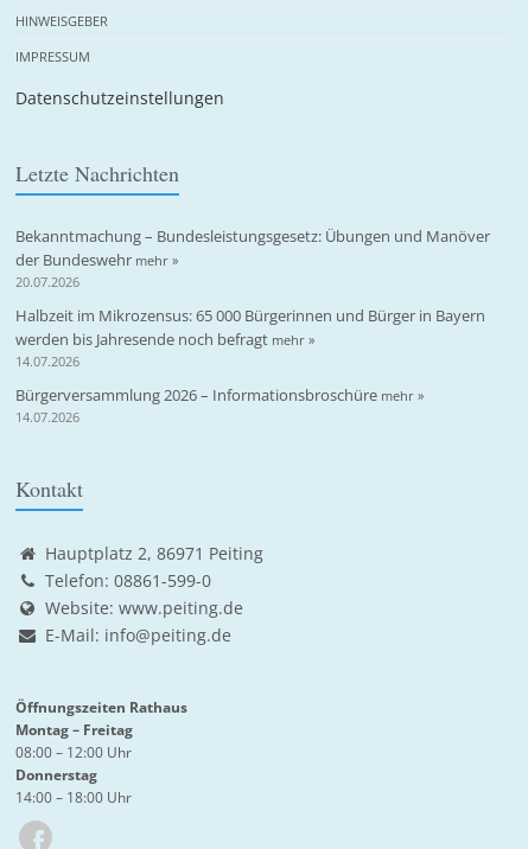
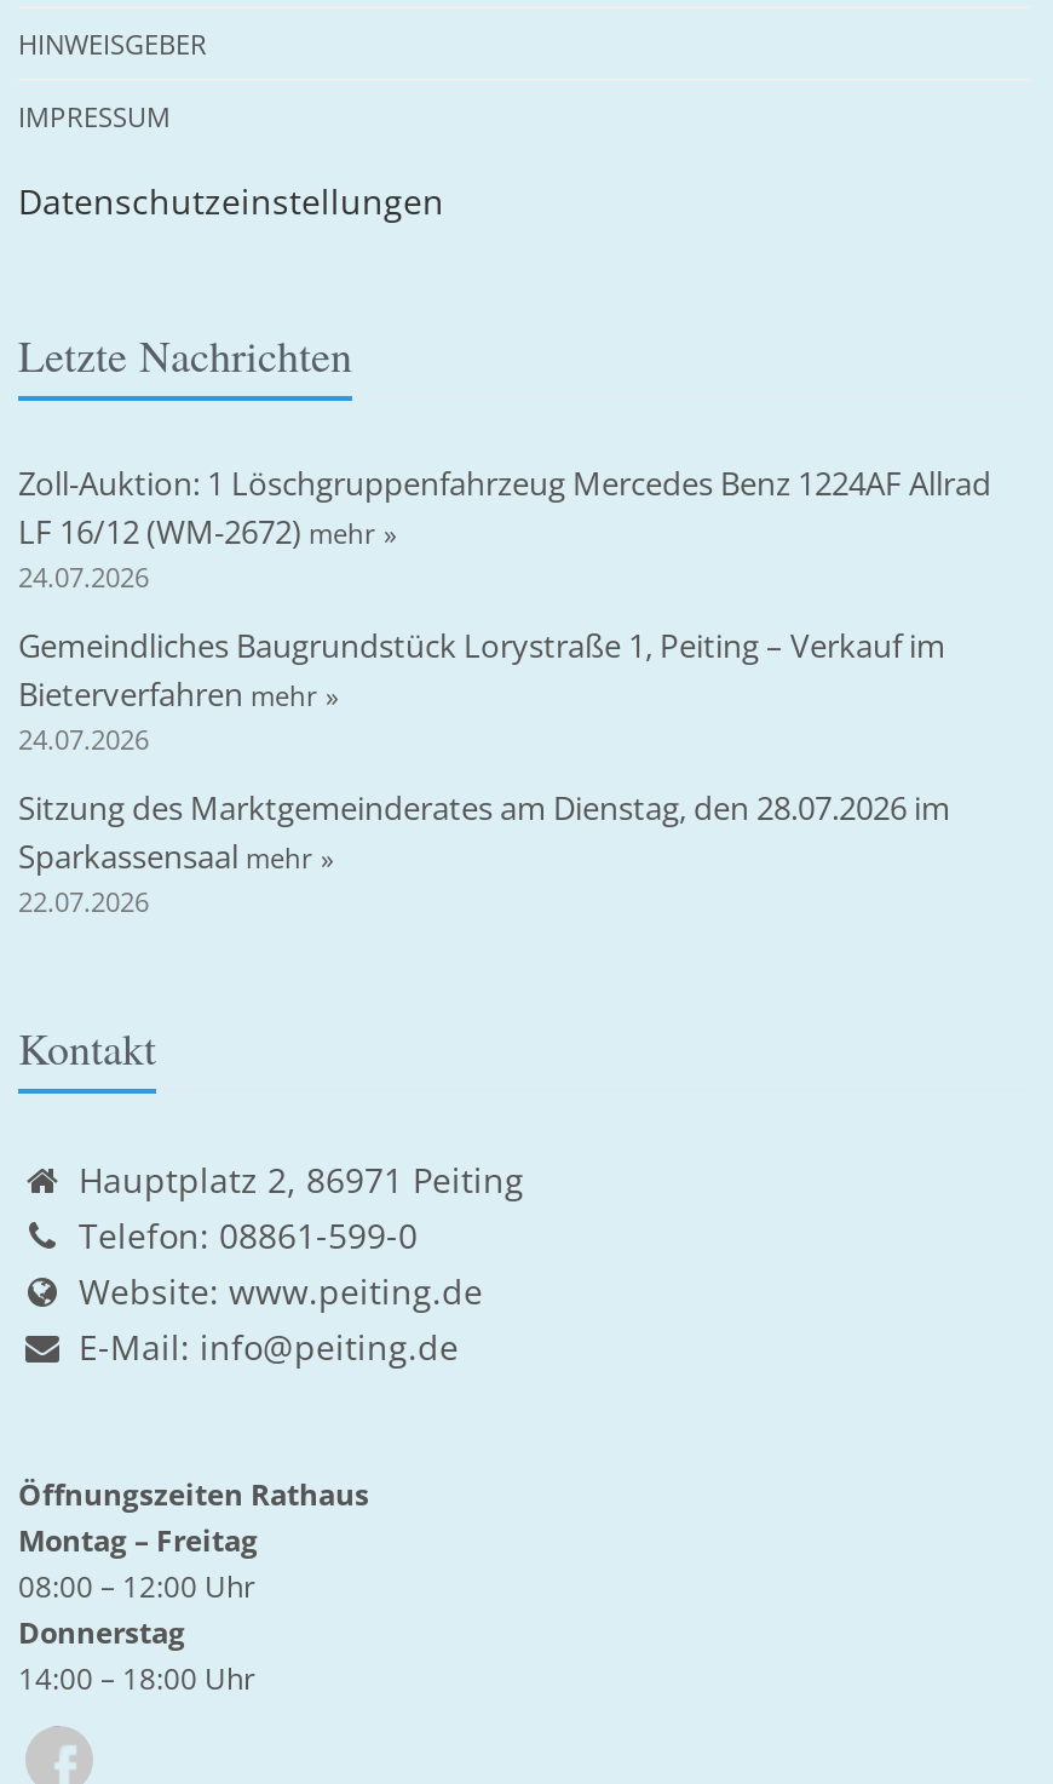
- Bekanntmachung – Bundesleistungsgesetz: Übungen und Manöver
- der Bundeswehr mehr »
- 20.07.2026
+ Zoll-Auktion: 1 Löschgruppenfahrzeug Mercedes Benz 1224AF Allrad
+ LF 16/12 (WM-2672) mehr »
+ 24.07.2026

- Halbzeit im Mikrozensus: 65 000 Bürgerinnen und Bürger in Bayern
- werden bis Jahresende noch befragt mehr »
- 14.07.2026
+ Gemeindliches Baugrundstück Lorystraße 1, Peiting – Verkauf im
+ Bieterverfahren mehr »
+ 24.07.2026

- Bürgerversammlung 2026 – Informationsbroschüre mehr »
- 14.07.2026
+ Sitzung des Marktgemeinderates am Dienstag, den 28.07.2026 im
+ Sparkassensaal mehr »
+ 22.07.2026
